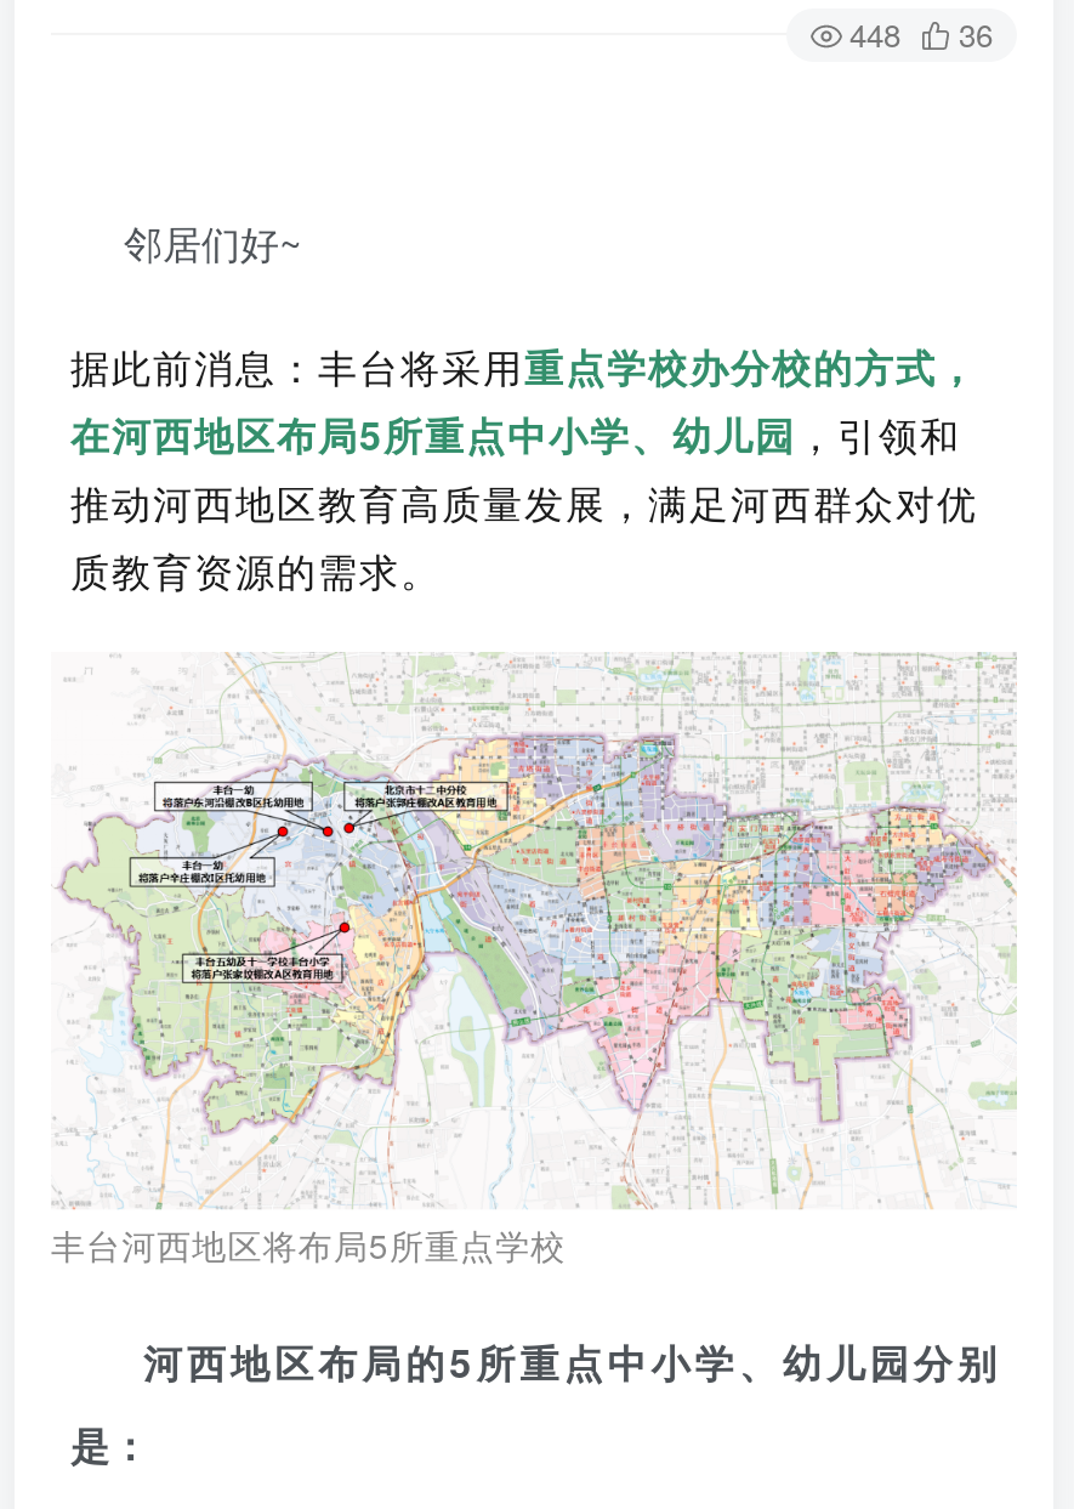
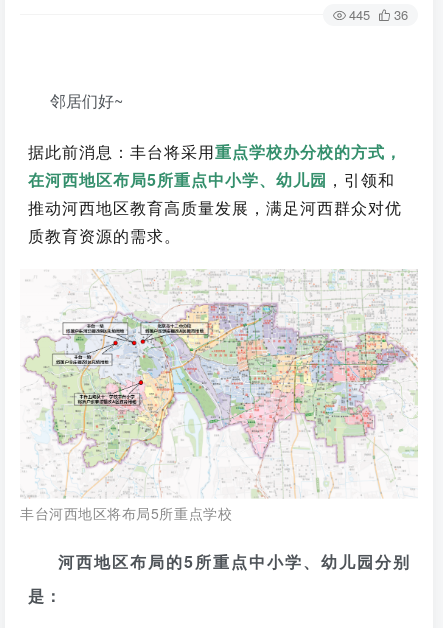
- 448 36
+ 445 36
